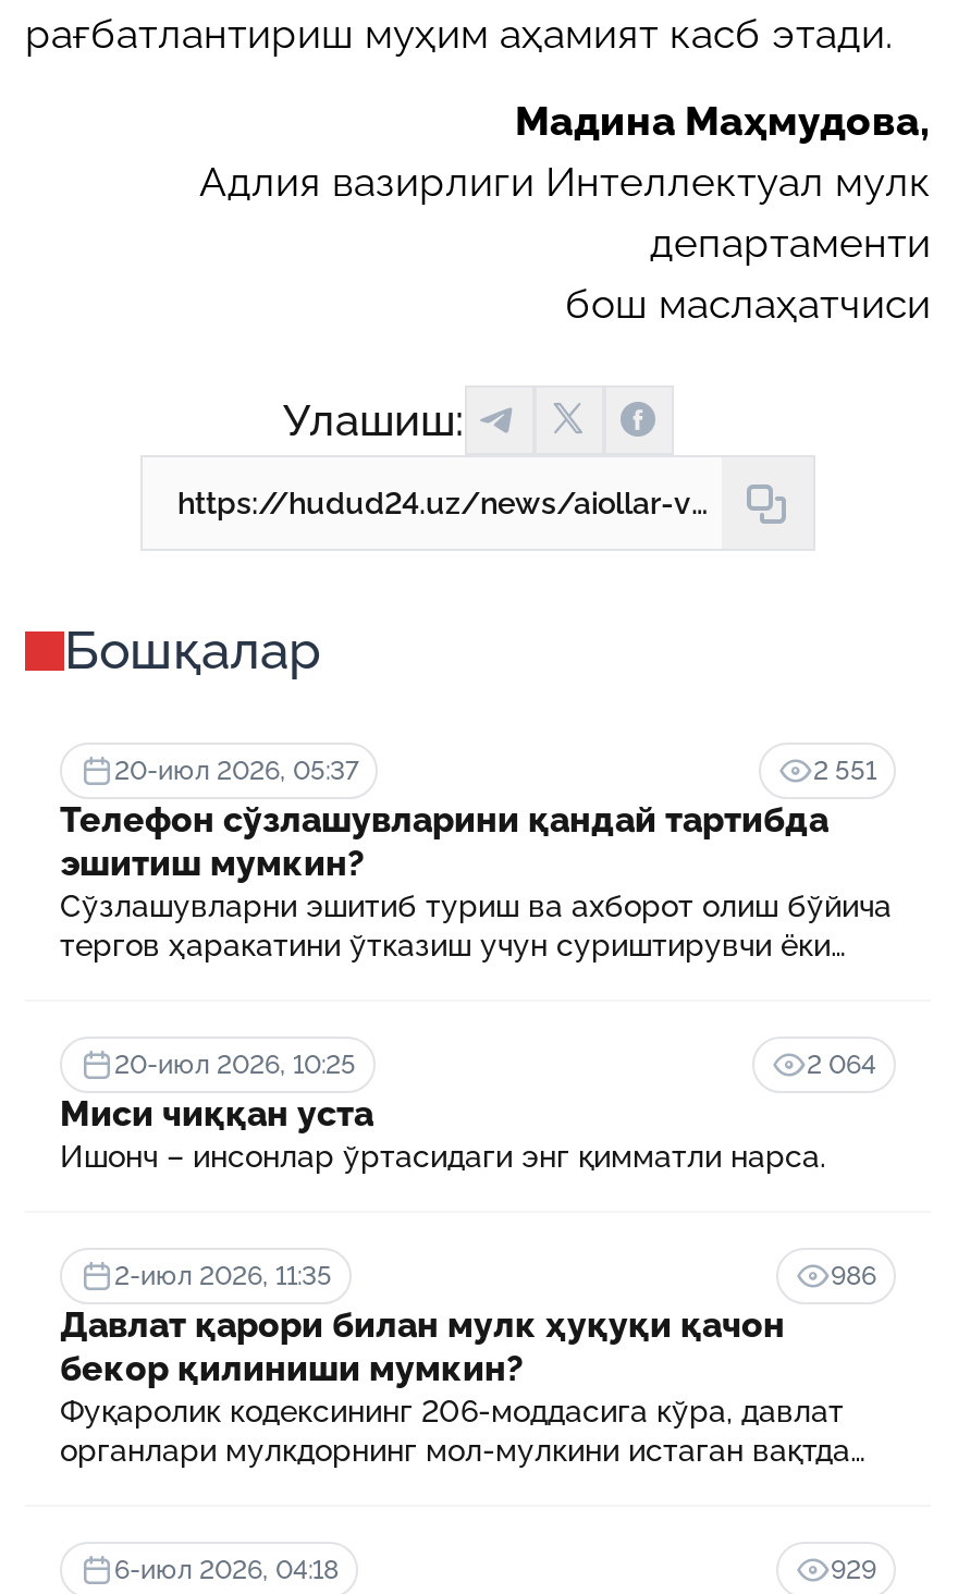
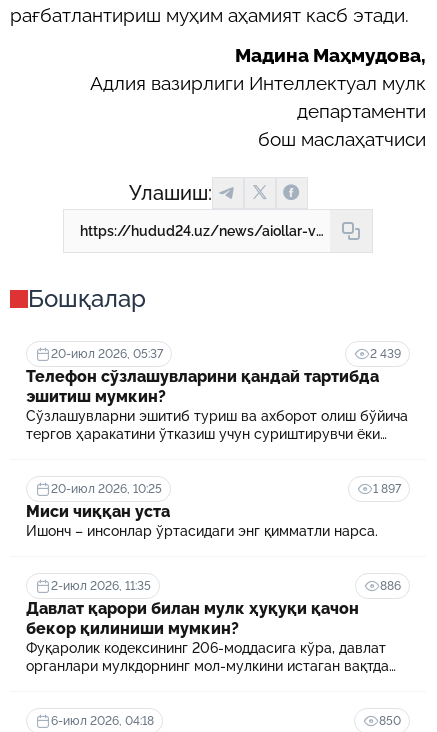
- 2 551
+ 2 439

- 2 064
+ 1 897

- 986
+ 886

- 929
+ 850
